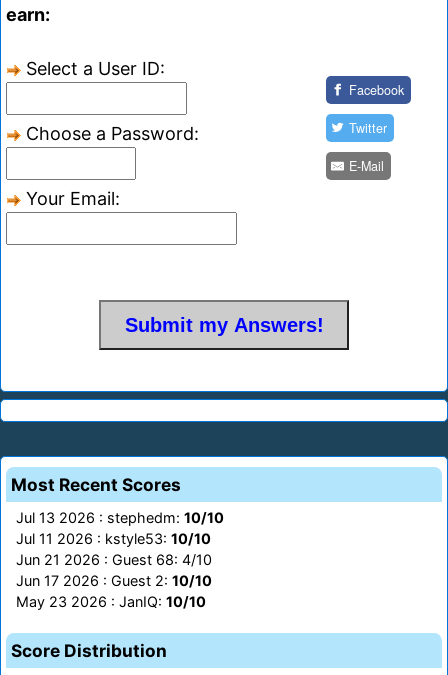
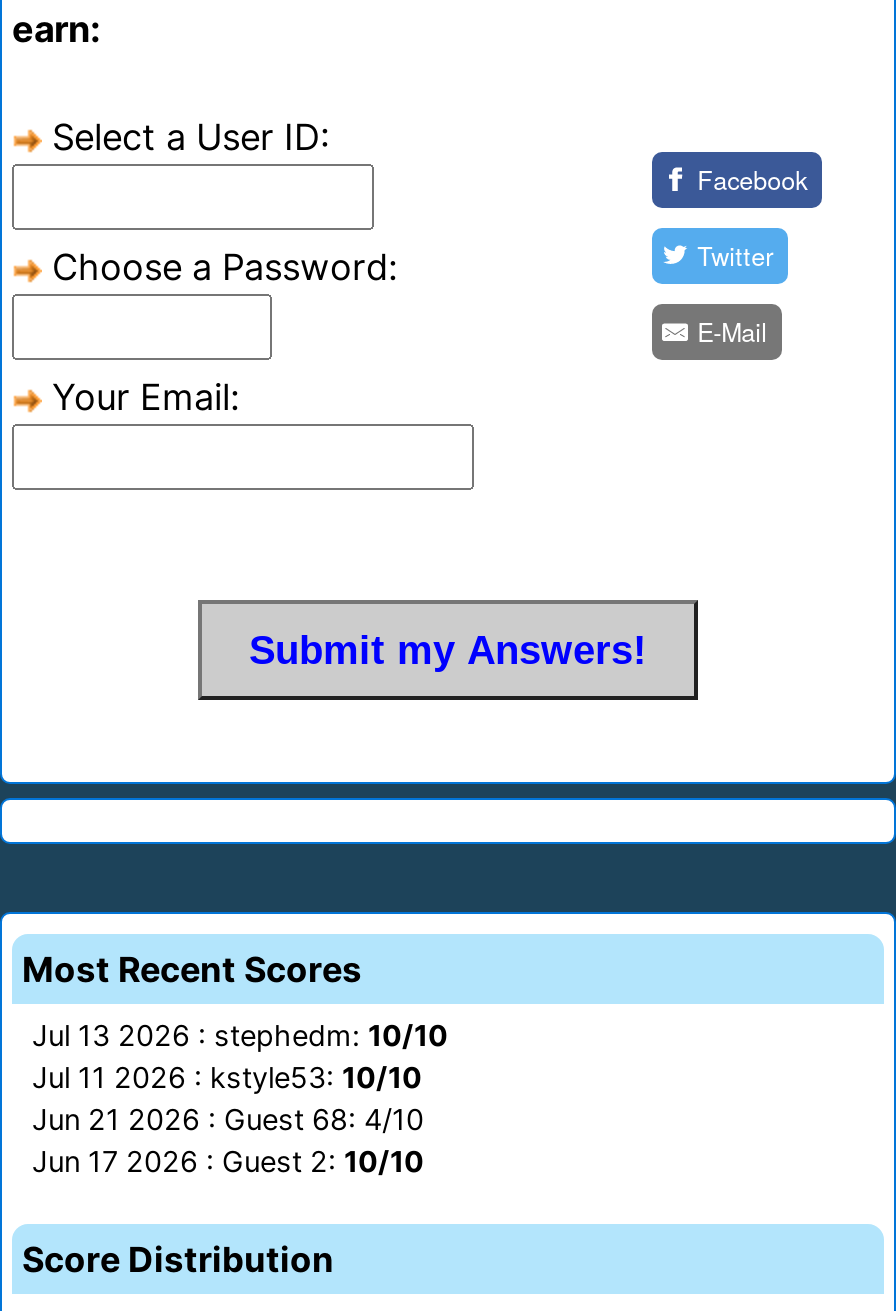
- May 23 2026 : JanIQ: 10/10
